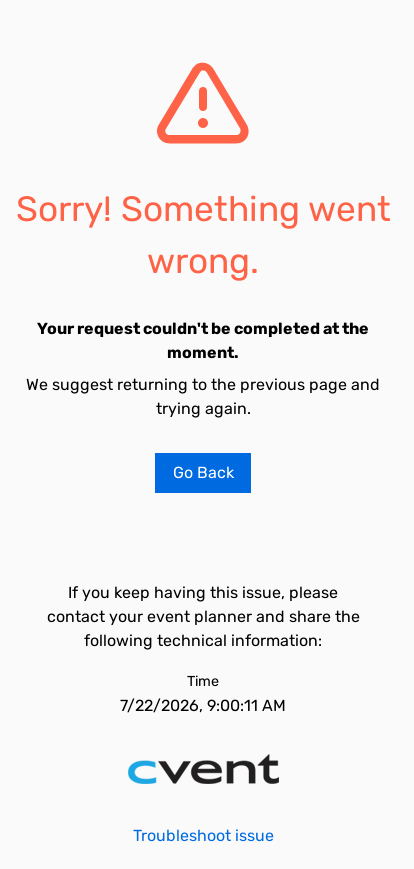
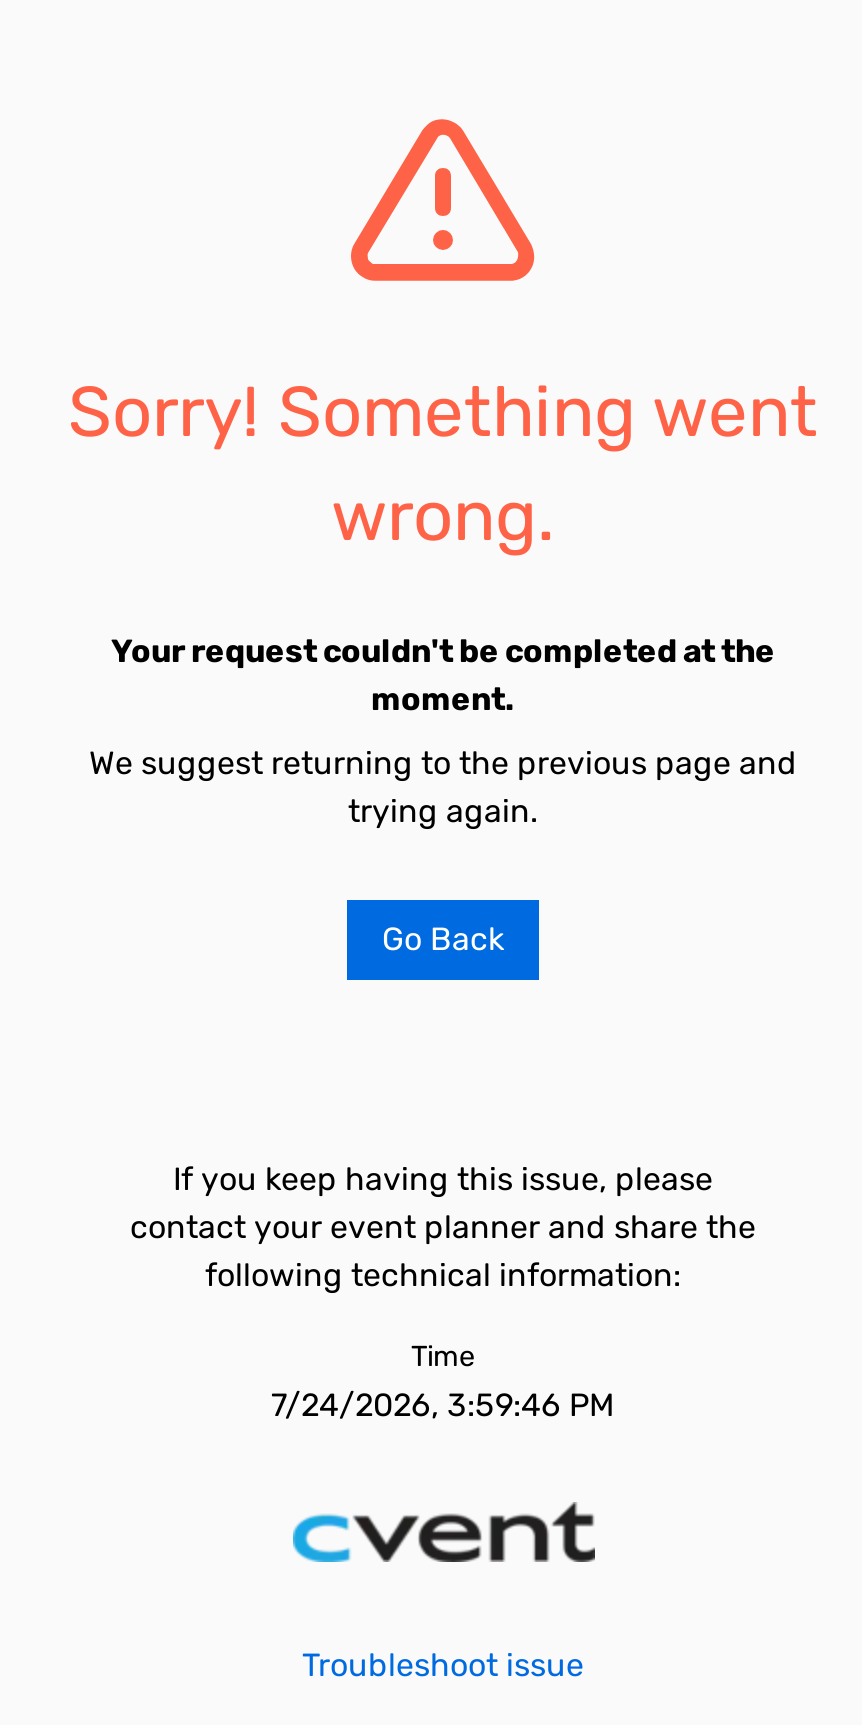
- 7/22/2026, 9:00:11 AM
+ 7/24/2026, 3:59:46 PM
